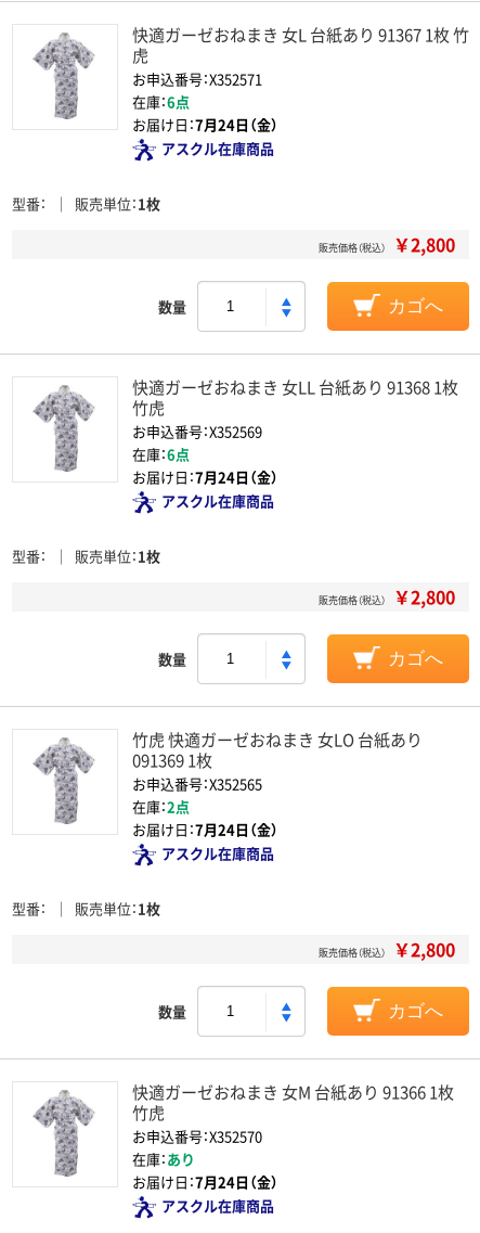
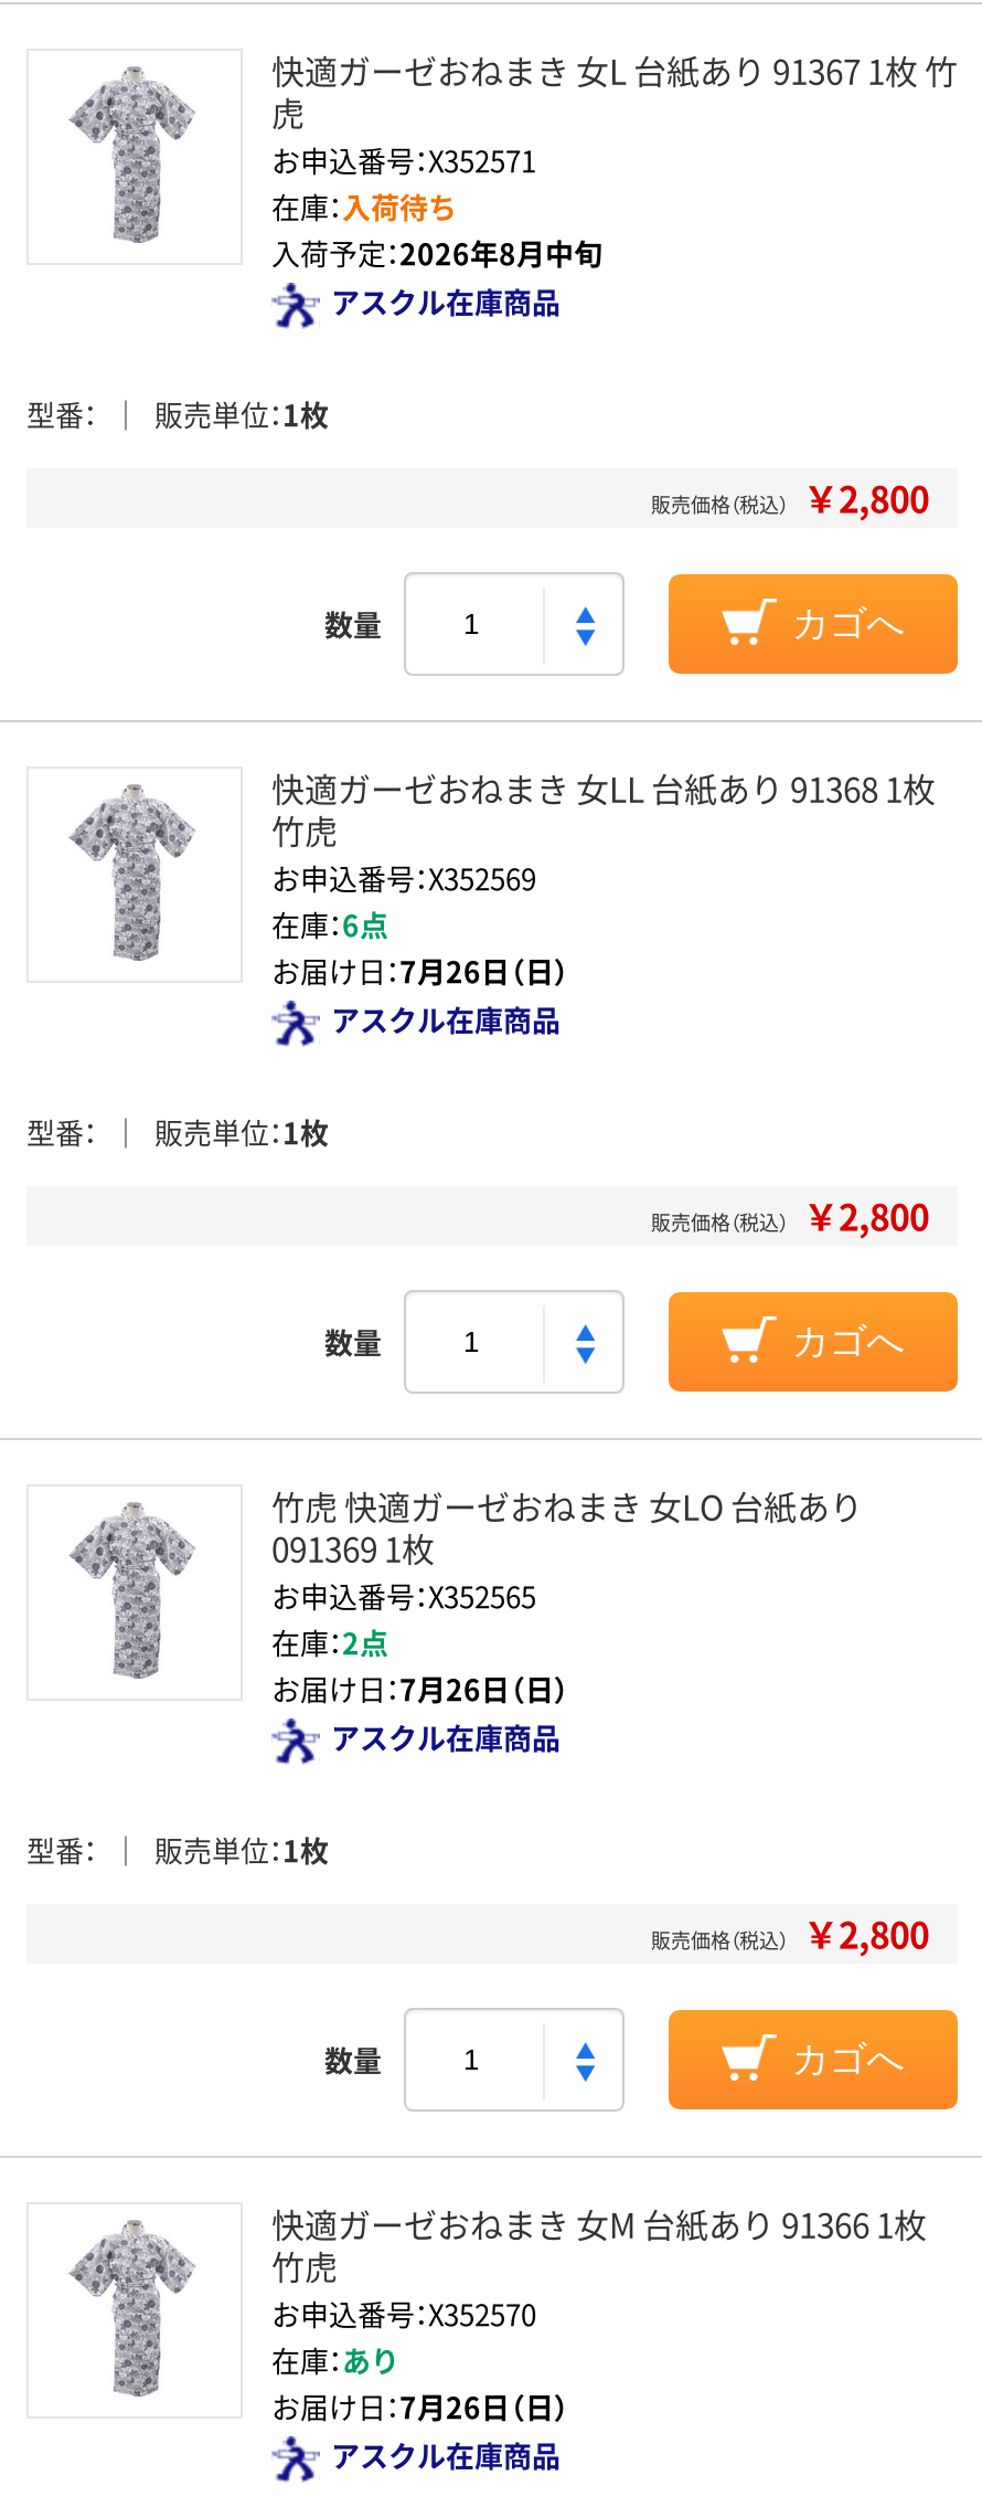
- 在庫：6点
- お届け日：7月24日（金）
+ 在庫：入荷待ち
+ 入荷予定：2026年8月中旬

- お届け日：7月24日（金）
+ お届け日：7月26日（日）

- お届け日：7月24日（金）
+ お届け日：7月26日（日）

- お届け日：7月24日（金）
+ お届け日：7月26日（日）
